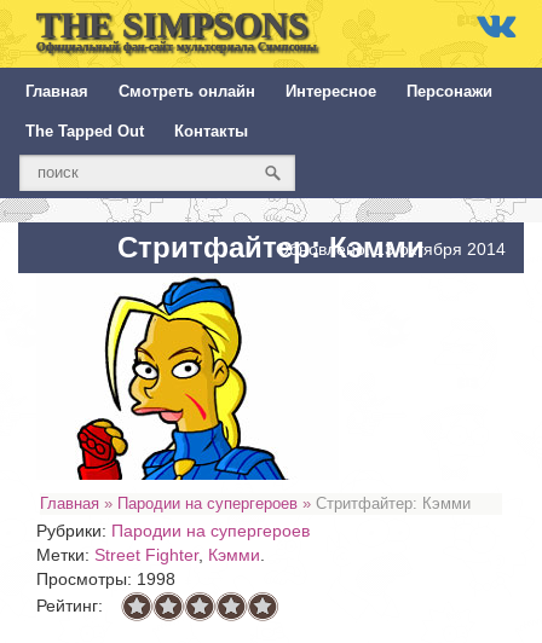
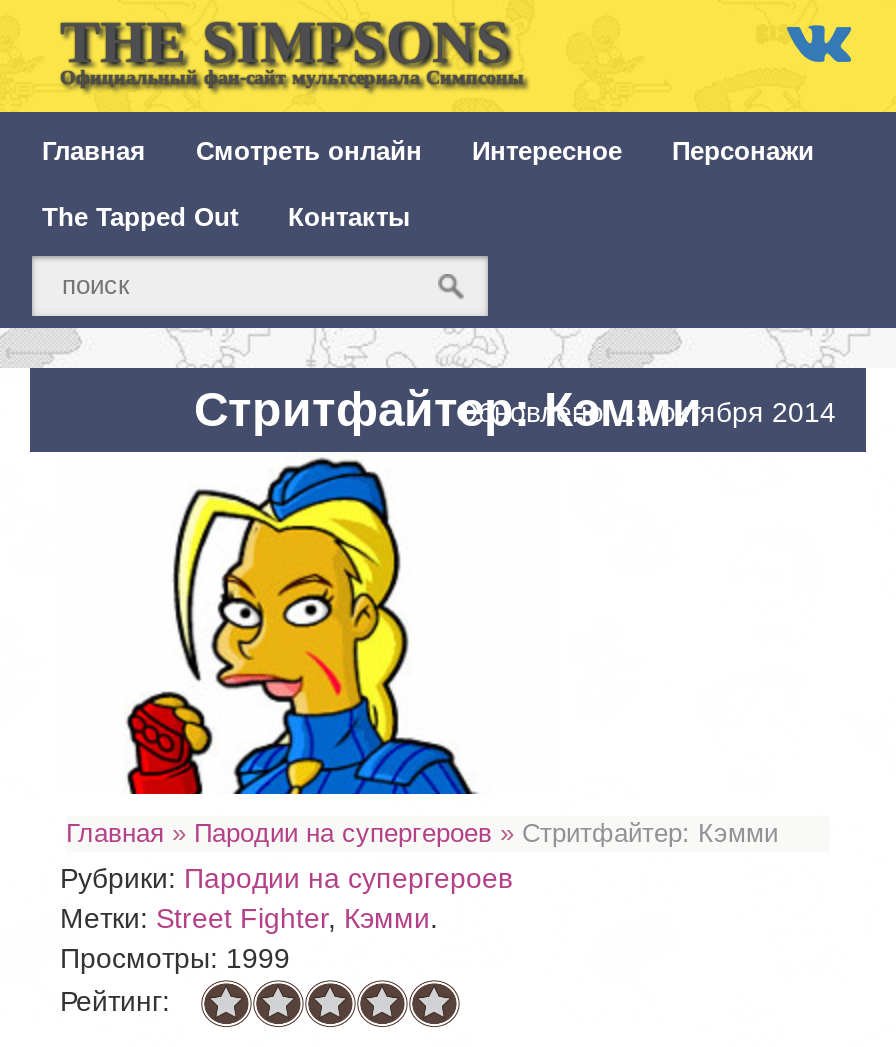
- Просмотры: 1998
+ Просмотры: 1999
